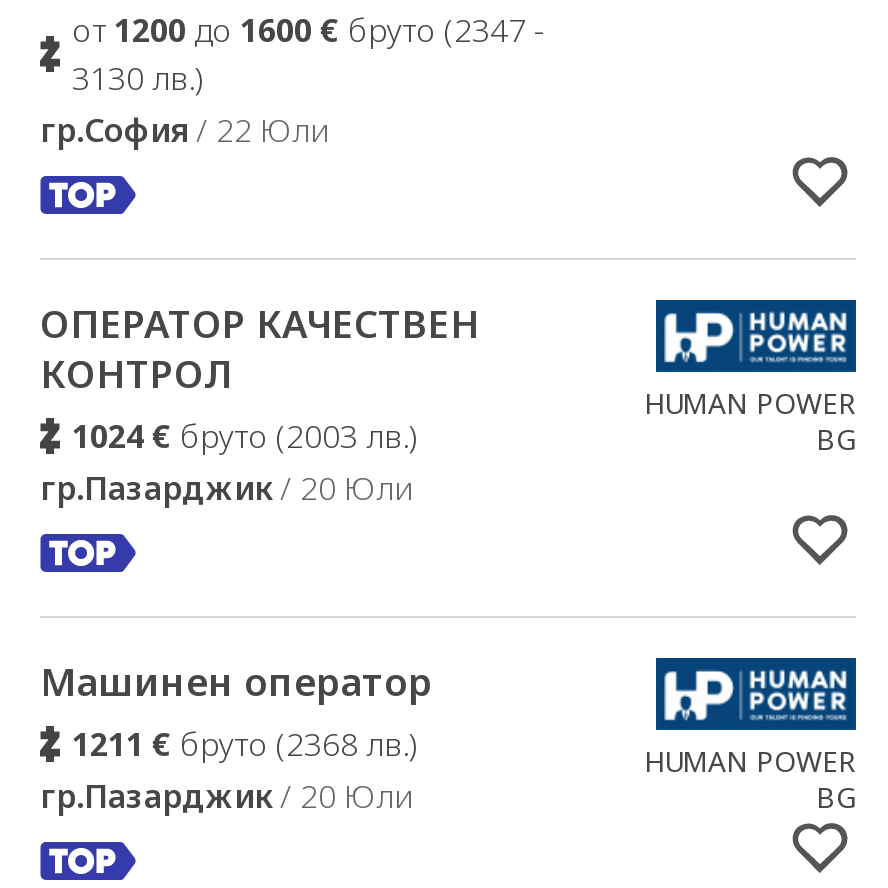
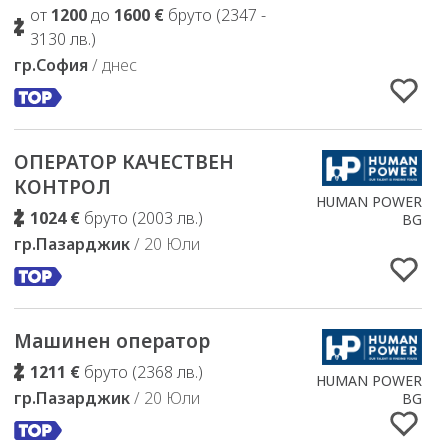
- гр.София / 22 Юли
+ гр.София / днес
